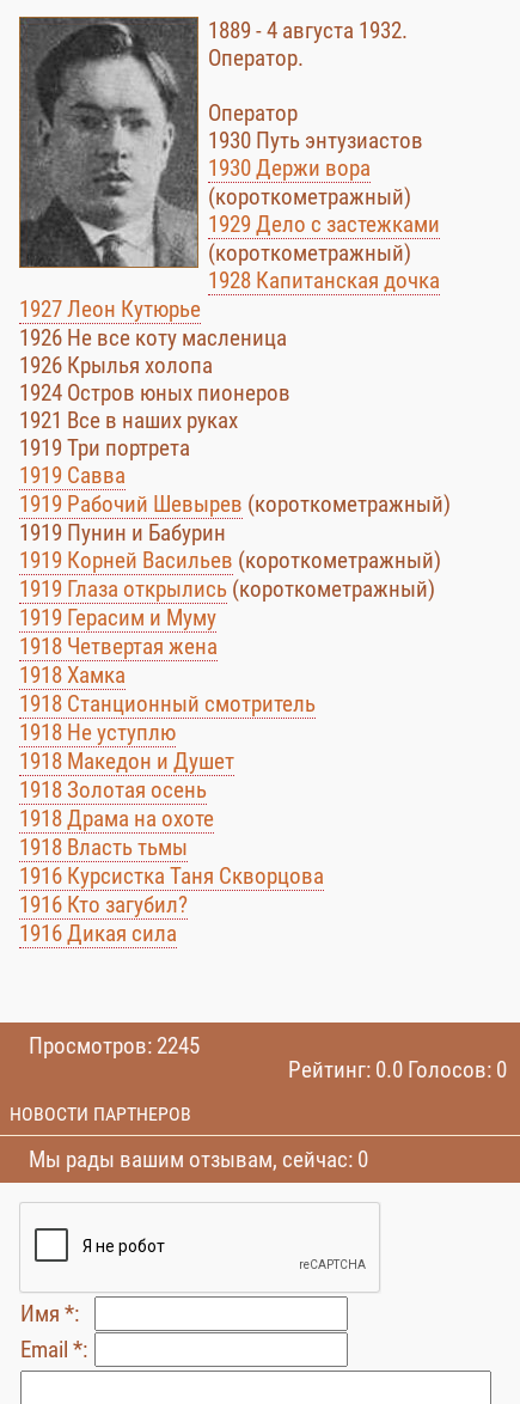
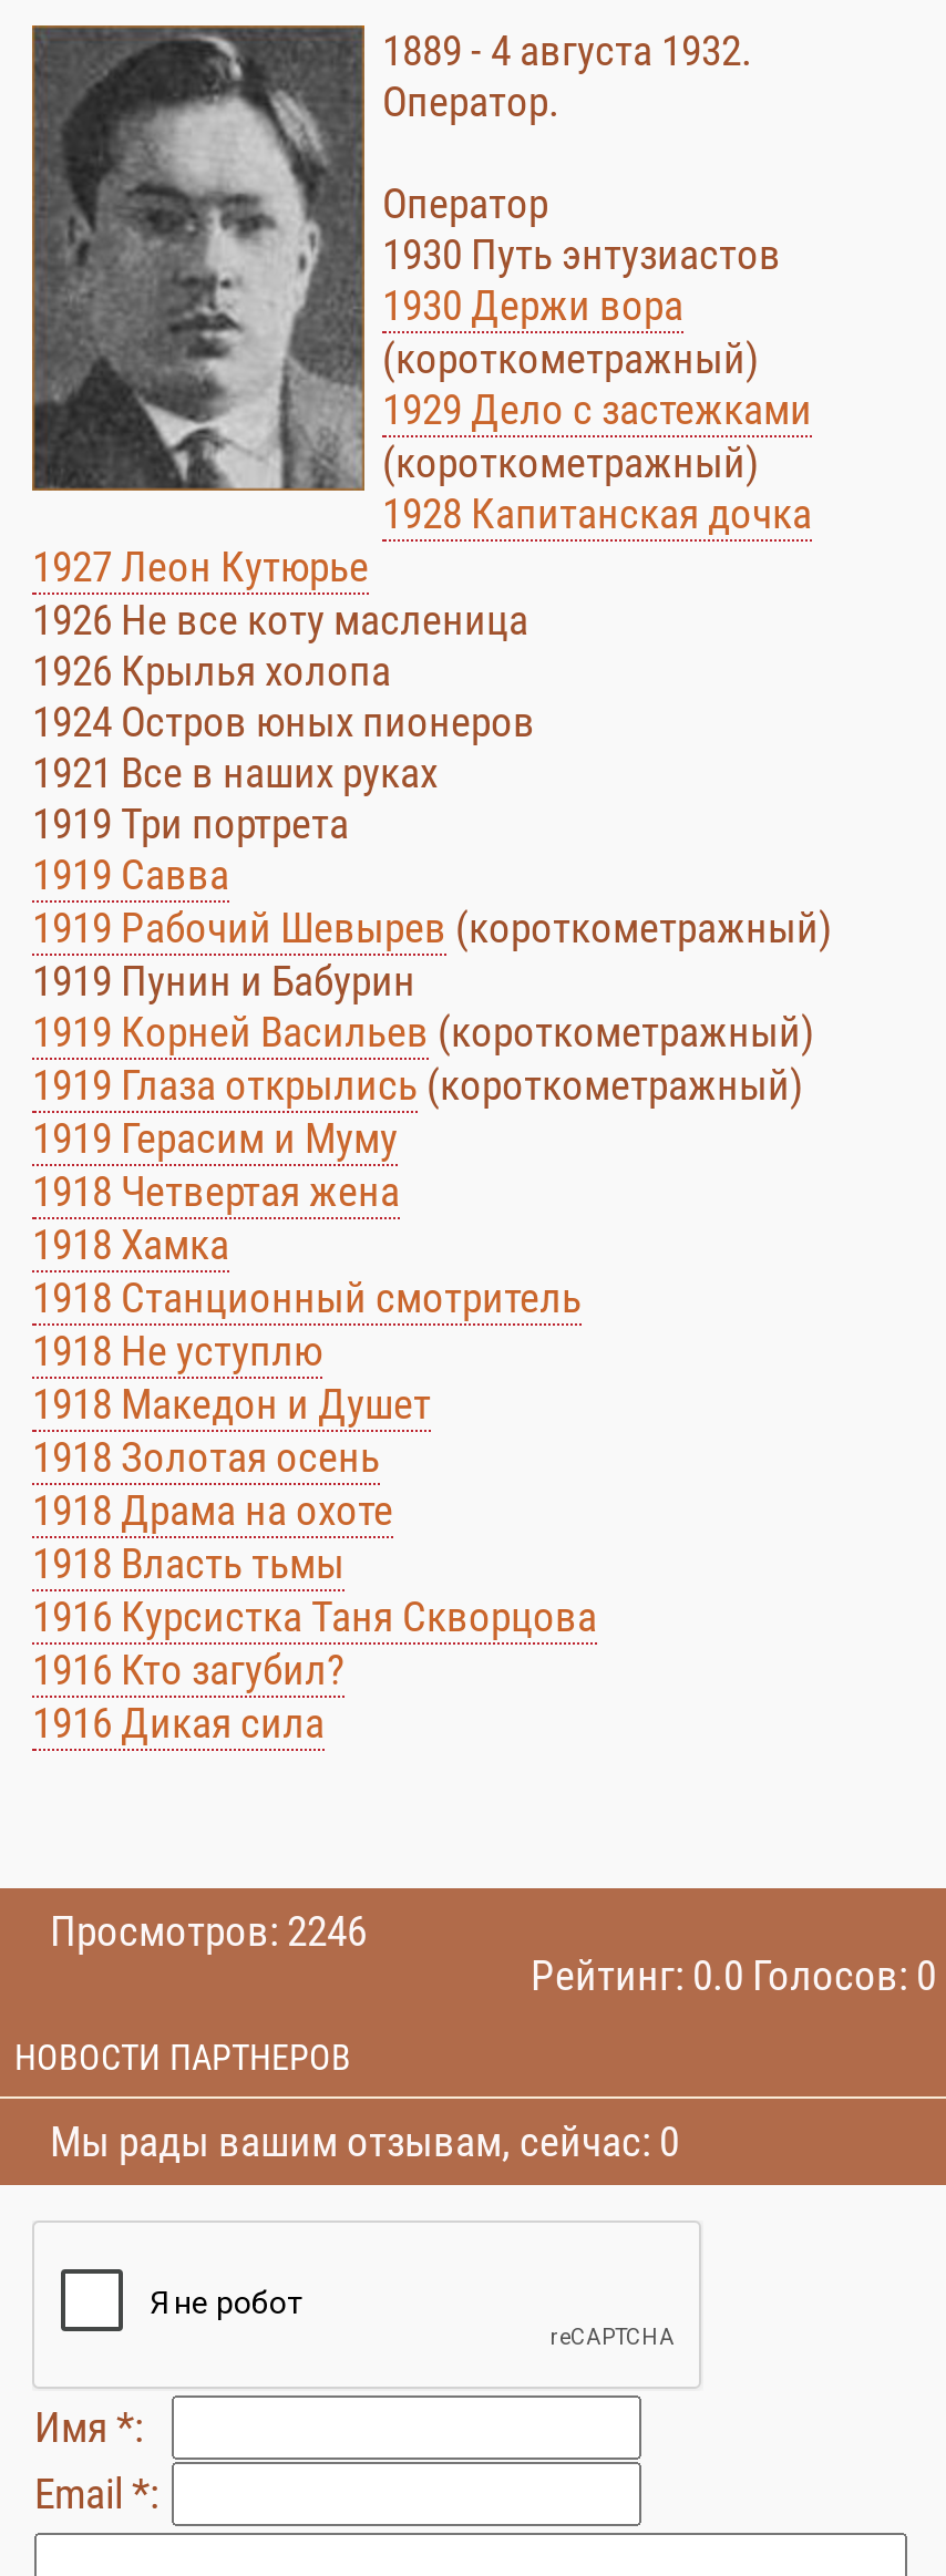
- Просмотров: 2245
+ Просмотров: 2246
